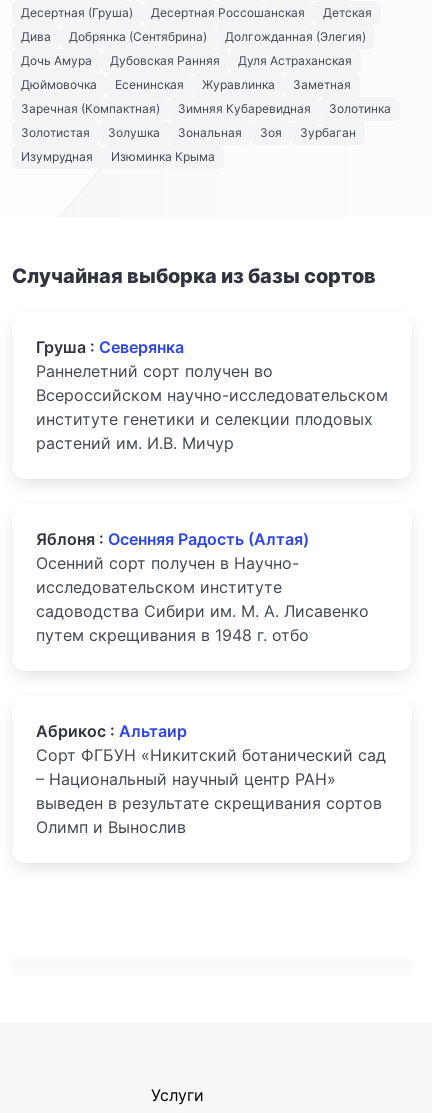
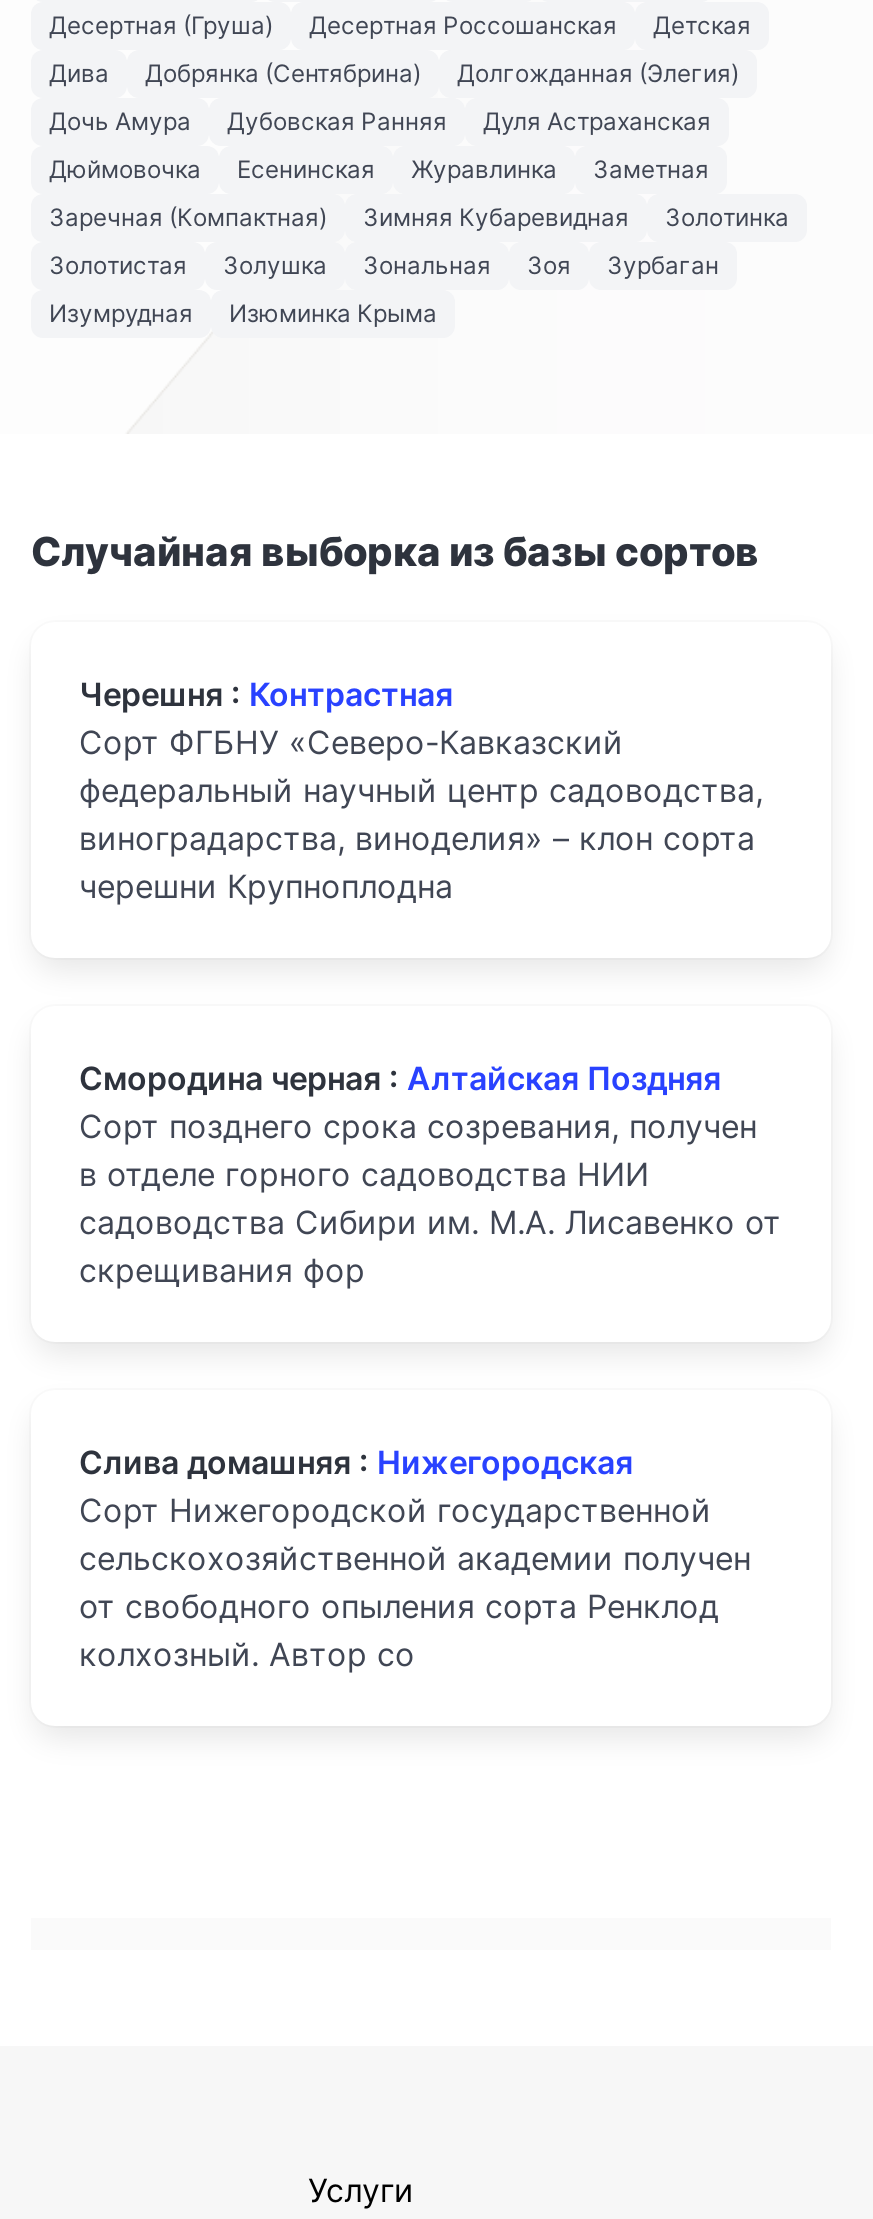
- Груша : Северянка
- Раннелетний сорт получен во
- Всероссийском научно-исследовательском
- институте генетики и селекции плодовых
- растений им. И.В. Мичур
+ Черешня : Контрастная
+ Сорт ФГБНУ «Северо-Кавказский
+ федеральный научный центр садоводства,
+ виноградарства, виноделия» – клон сорта
+ черешни Крупноплодна

- Яблоня : Осенняя Радость (Алтая)
- Осенний сорт получен в Научно-
- исследовательском институте
- садоводства Сибири им. М. А. Лисавенко
- путем скрещивания в 1948 г. отбо
+ Смородина черная : Алтайская Поздняя
+ Сорт позднего срока созревания, получен
+ в отделе горного садоводства НИИ
+ садоводства Сибири им. М.А. Лисавенко от
+ скрещивания фор

- Абрикос : Альтаир
- Сорт ФГБУН «Никитский ботанический сад
- – Национальный научный центр РАН»
- выведен в результате скрещивания сортов
- Олимп и Вынослив
+ Слива домашняя : Нижегородская
+ Сорт Нижегородской государственной
+ сельскохозяйственной академии получен
+ от свободного опыления сорта Ренклод
+ колхозный. Автор со
